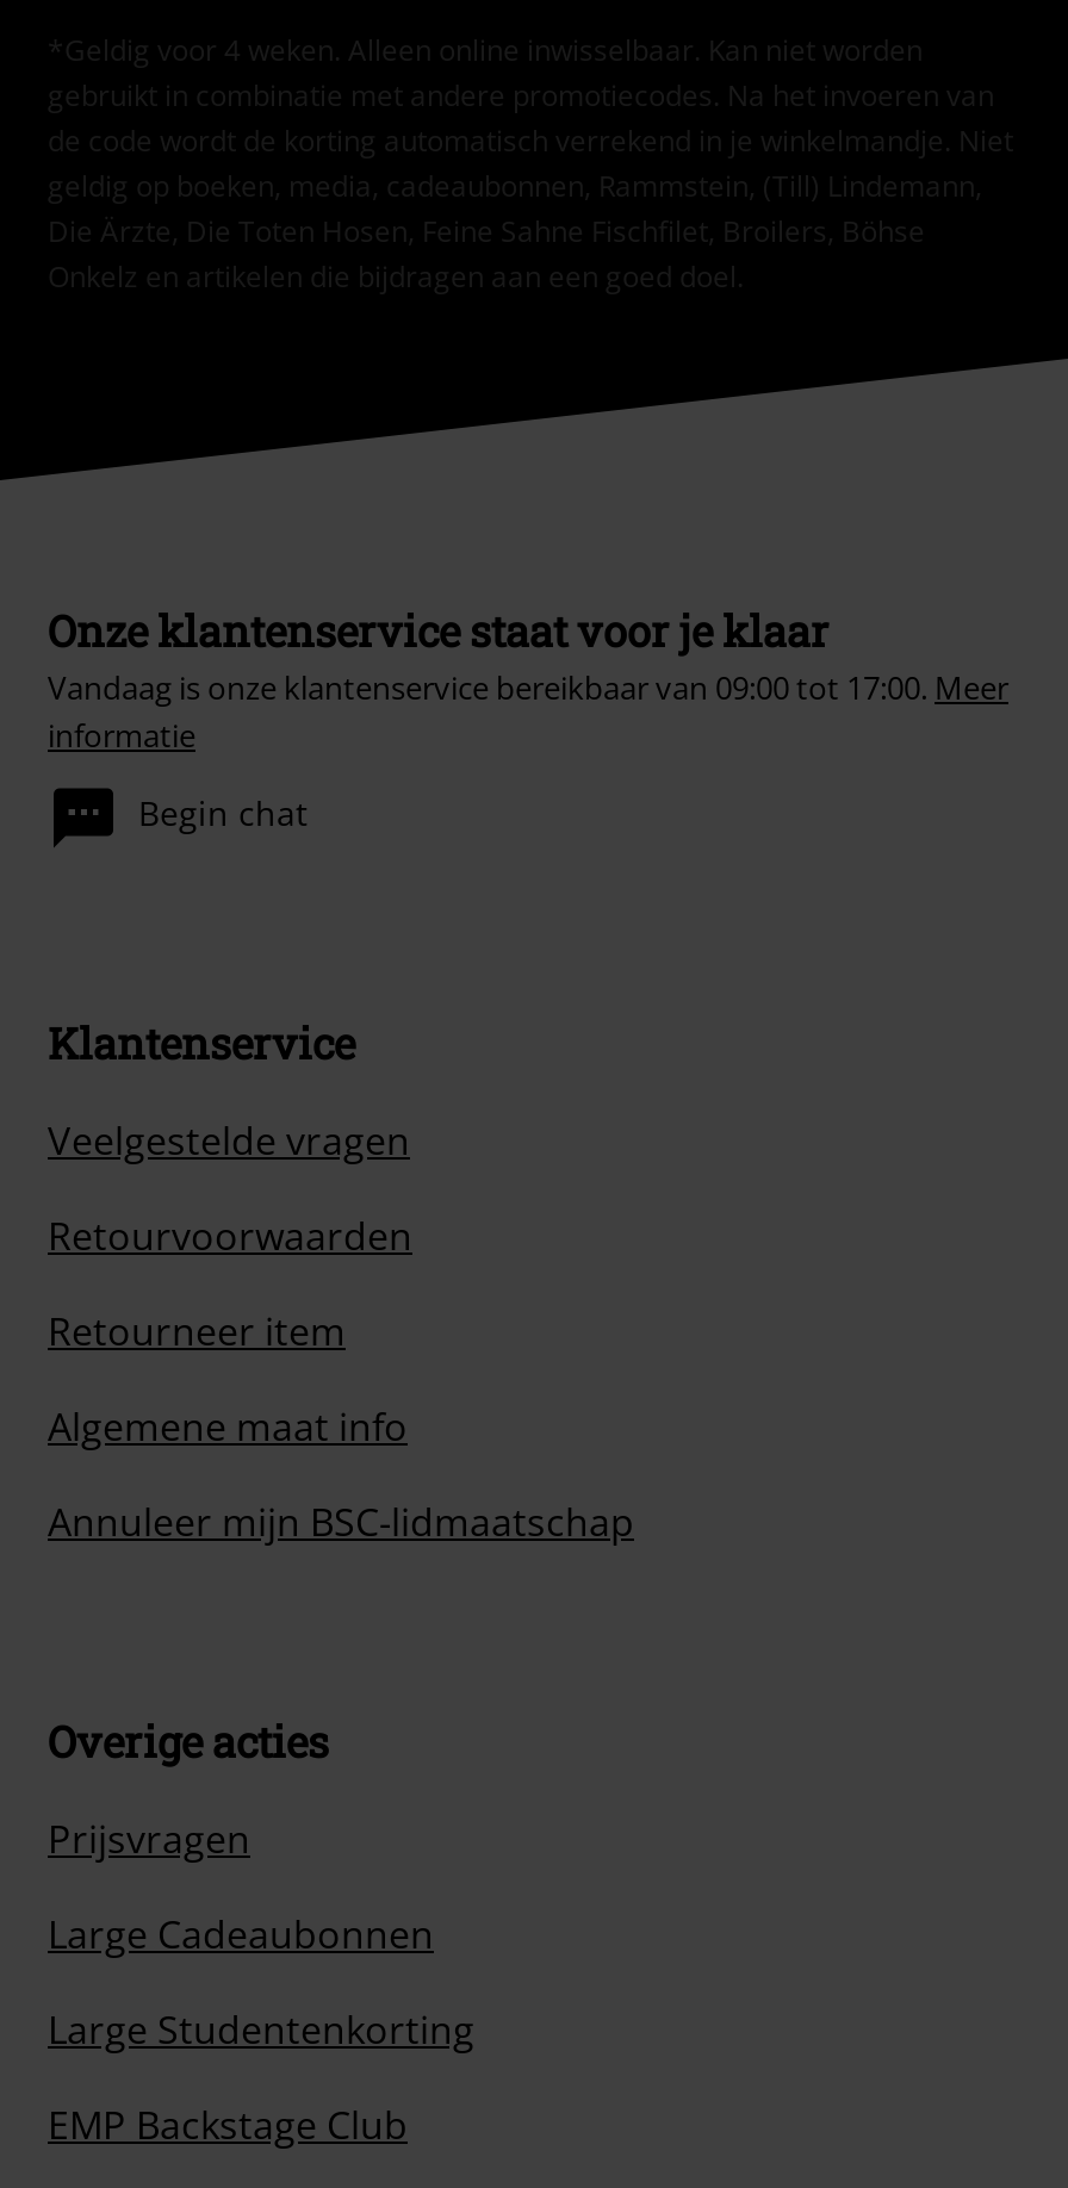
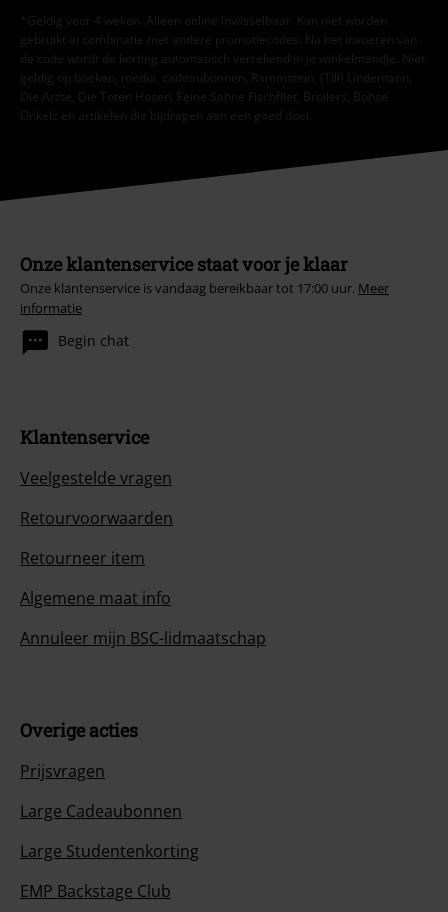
- Vandaag is onze klantenservice bereikbaar van 09:00 tot 17:00. Meer
+ Onze klantenservice is vandaag bereikbaar tot 17:00 uur. Meer
